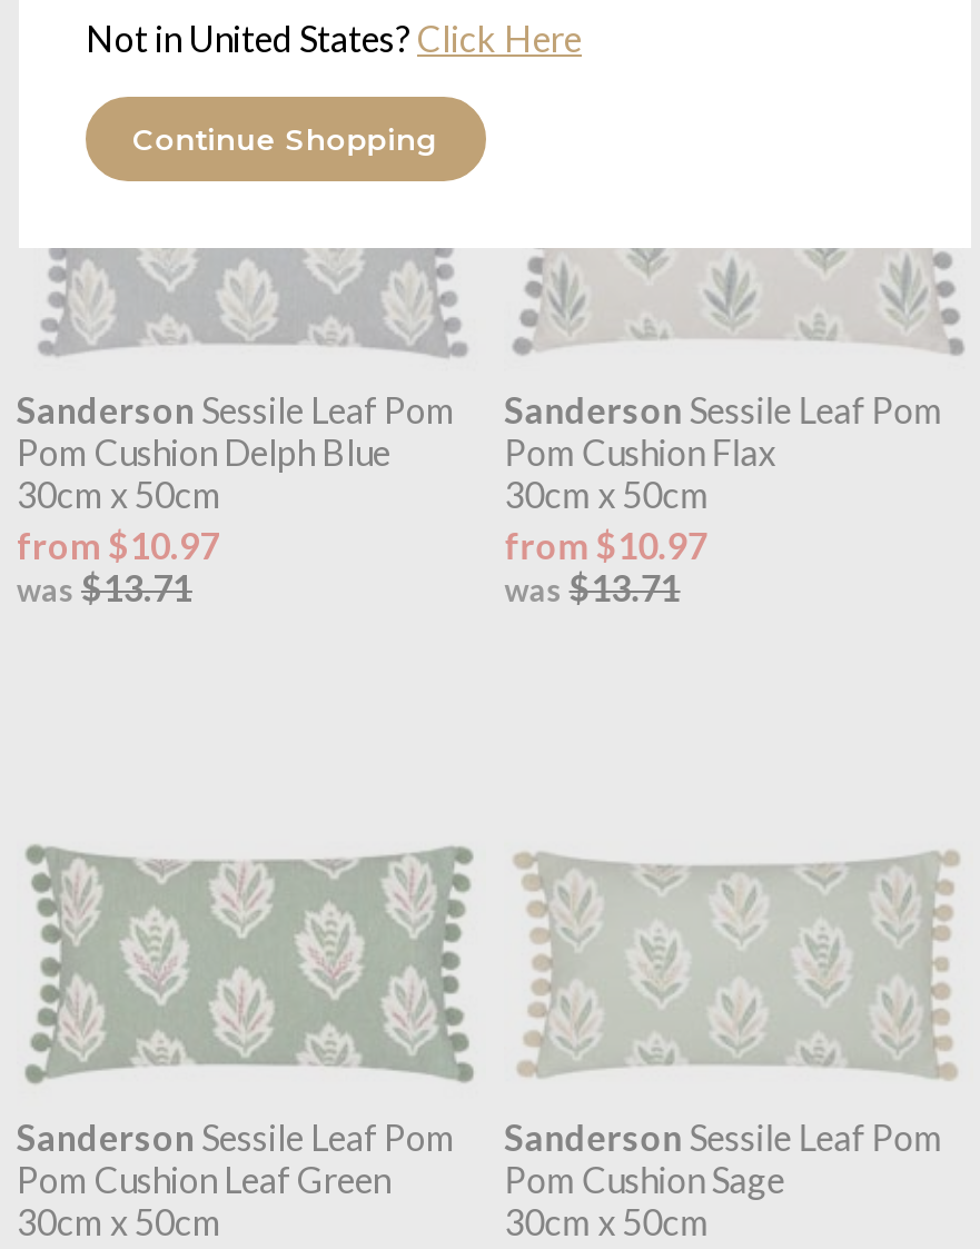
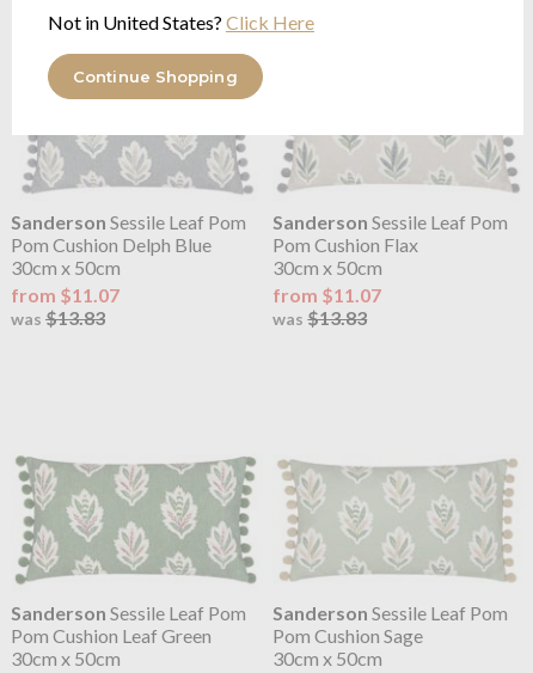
- from $10.97
+ from $11.07

- from $10.97
+ from $11.07

- was $13.71
+ was $13.83

- was $13.71
+ was $13.83
